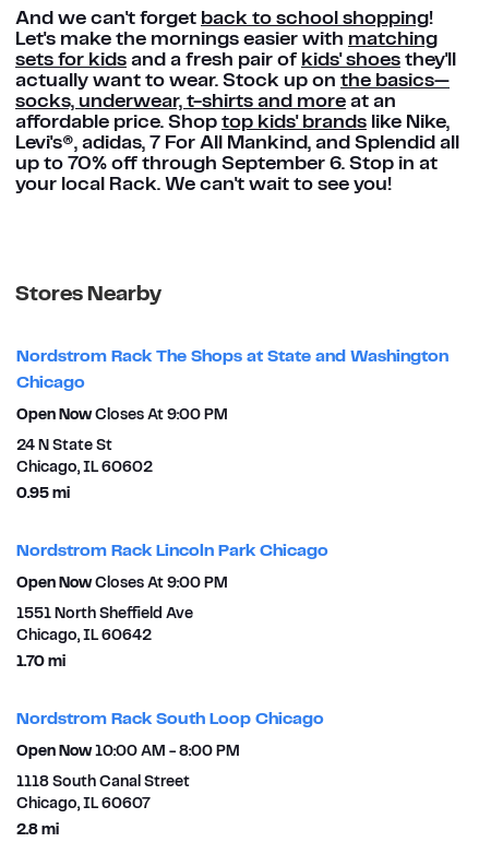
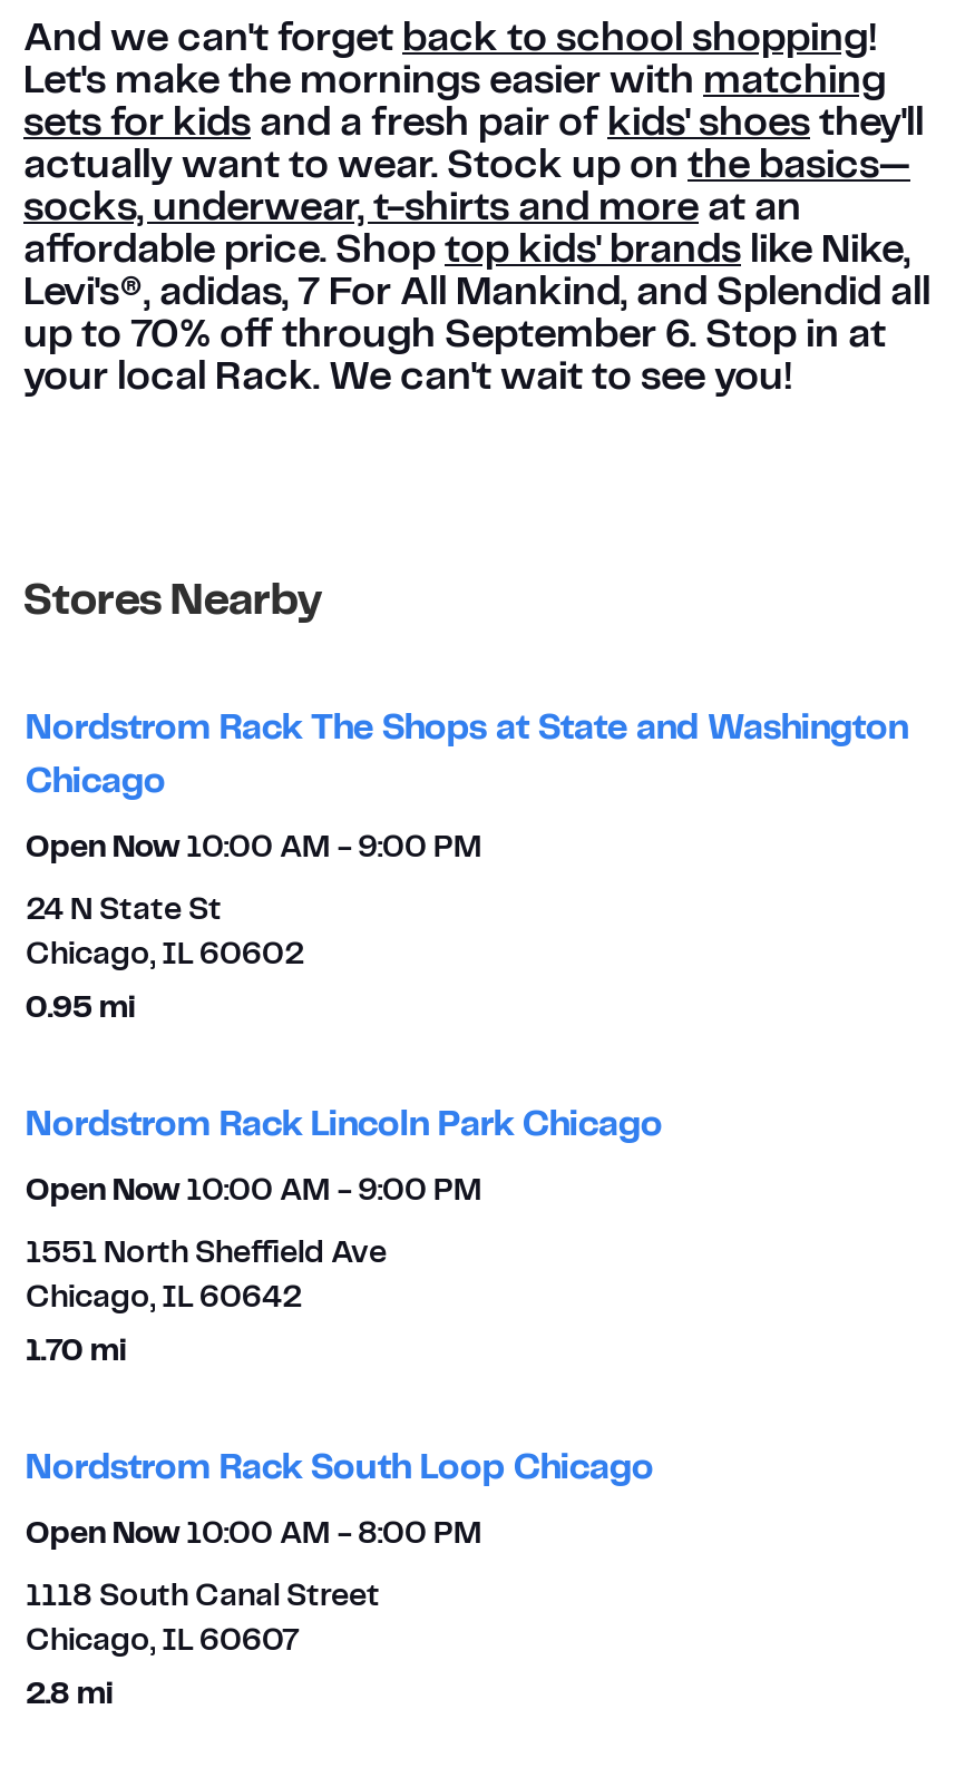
- Open Now Closes At 9:00 PM
+ Open Now 10:00 AM - 9:00 PM

- Open Now Closes At 9:00 PM
+ Open Now 10:00 AM - 9:00 PM
